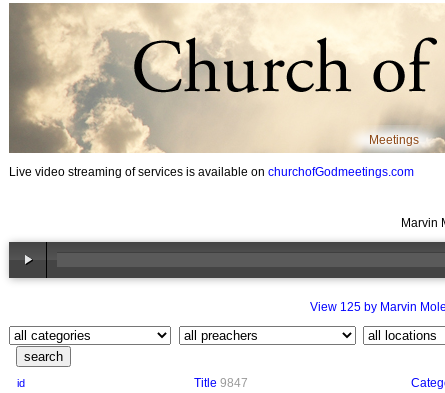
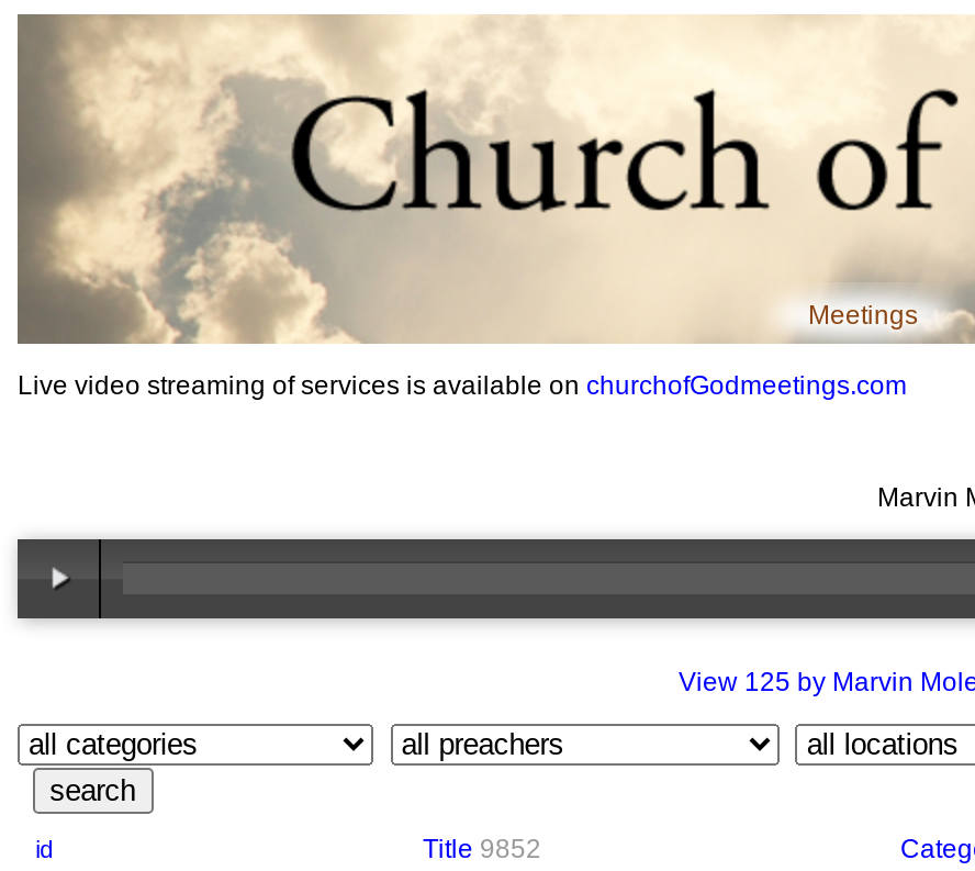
- Title 9847
+ Title 9852
